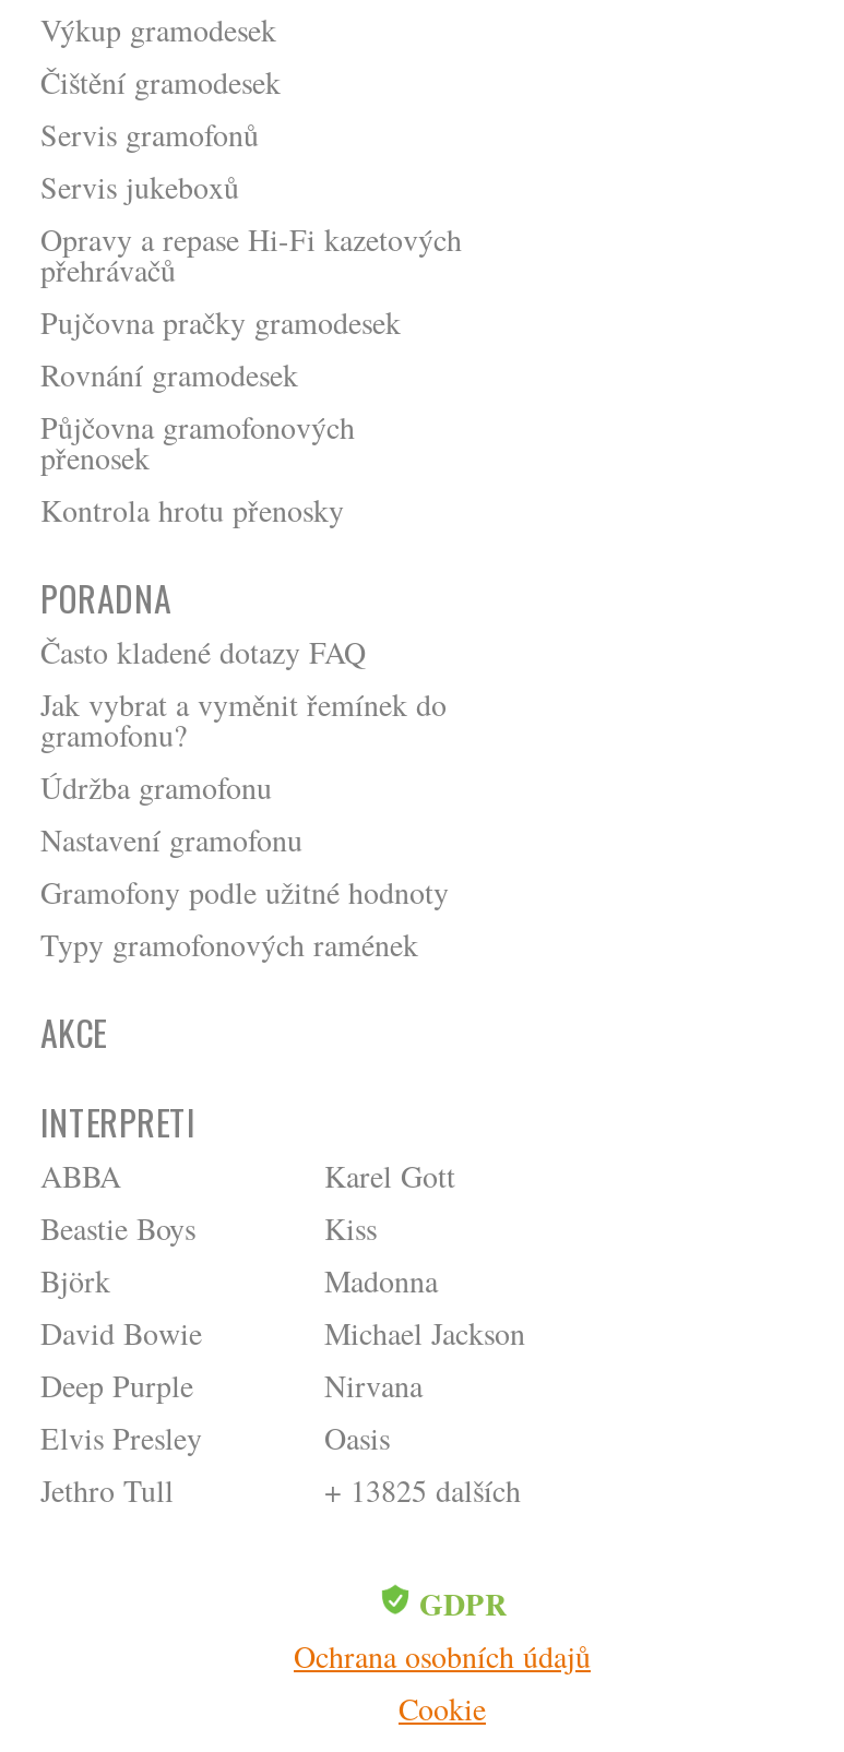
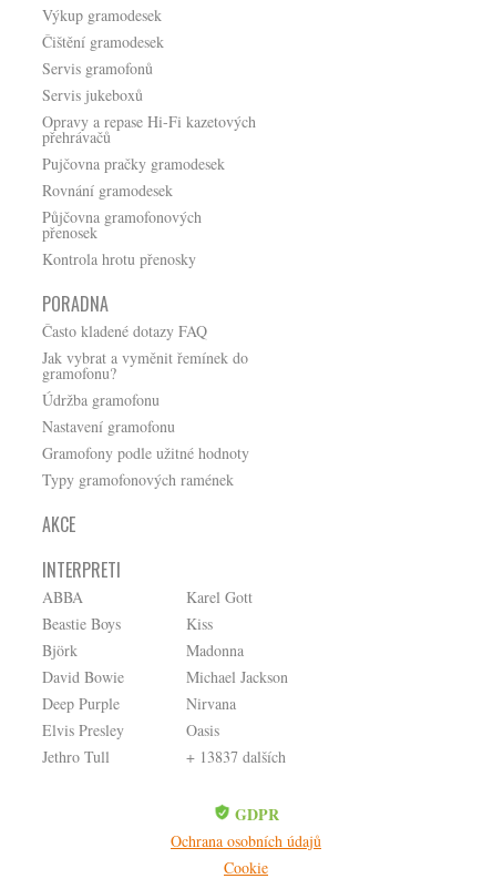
- + 13825 dalších
+ + 13837 dalších
